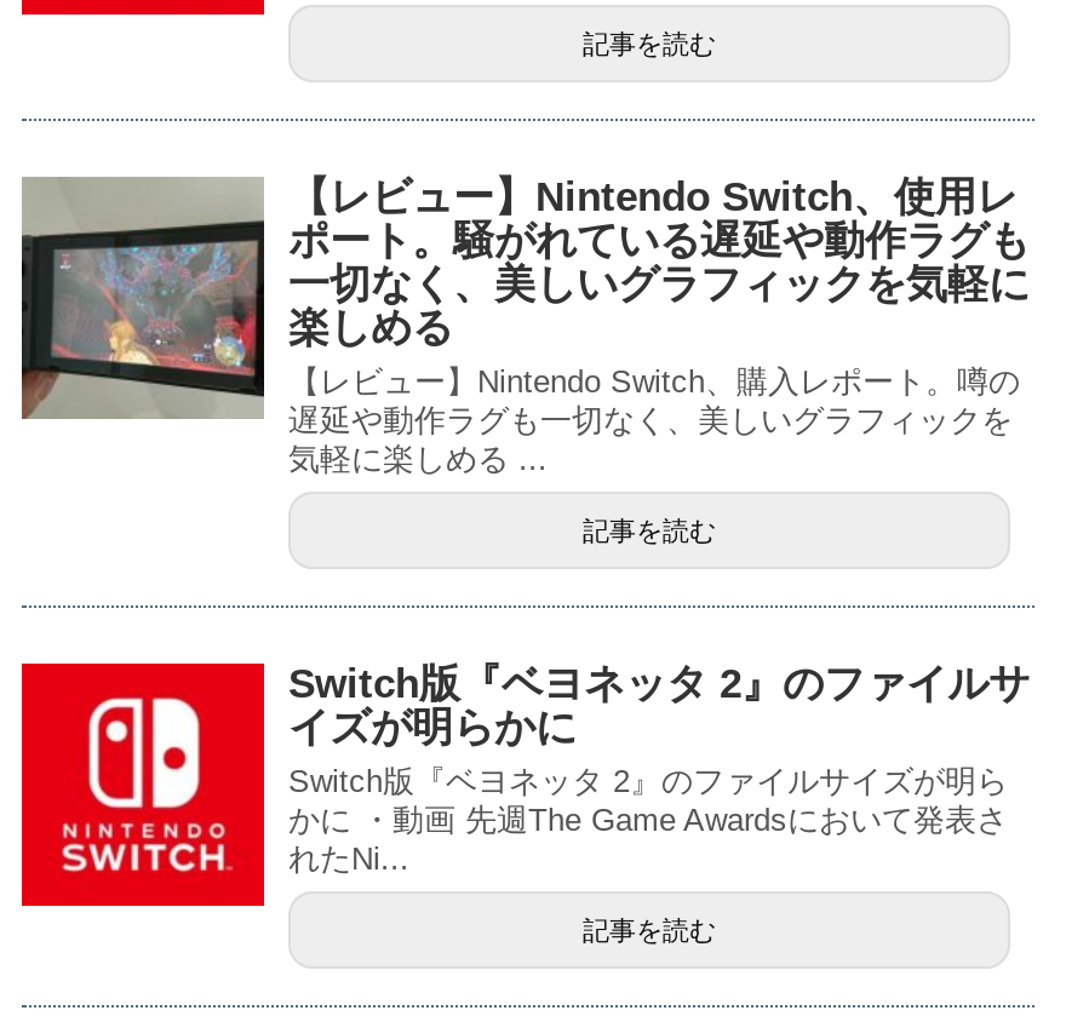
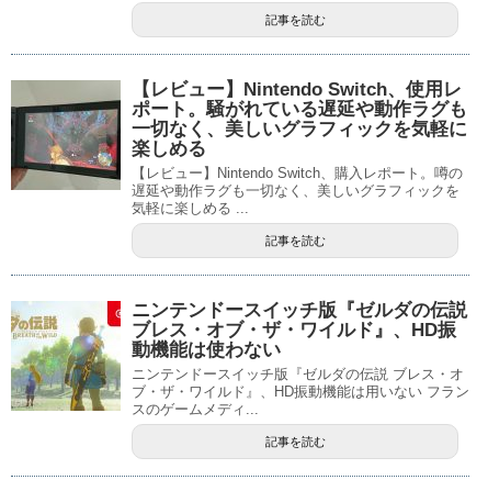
- [image]
- Switch版『ベヨネッタ 2』のファイルサ
- イズが明らかに
- Switch版『ベヨネッタ 2』のファイルサイズが明ら
- かに ・動画 先週The Game Awardsにおいて発表さ
- れたNi...
+ [image]
+ ニンテンドースイッチ版『ゼルダの伝説
+ ブレス・オブ・ザ・ワイルド』、HD振
+ 動機能は使わない
+ ニンテンドースイッチ版『ゼルダの伝説 ブレス・オ
+ ブ・ザ・ワイルド』、HD振動機能は用いない フラン
+ スのゲームメディ...
